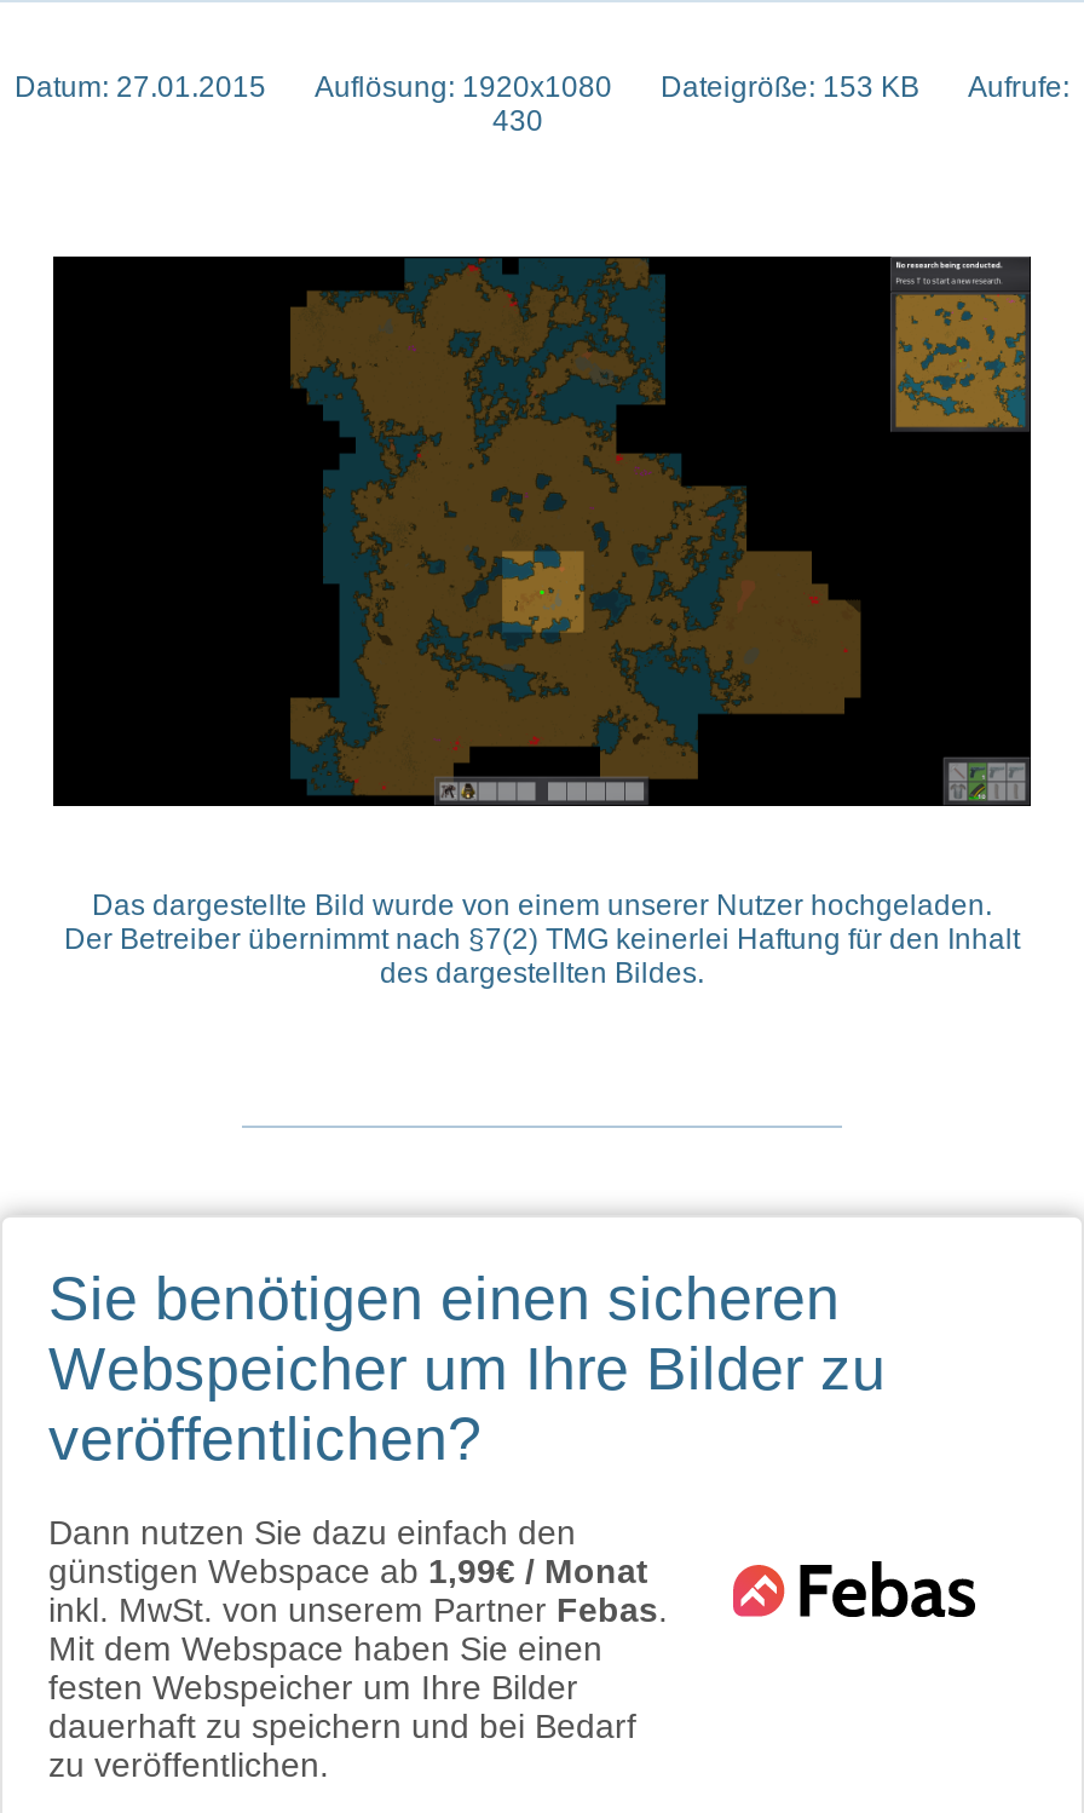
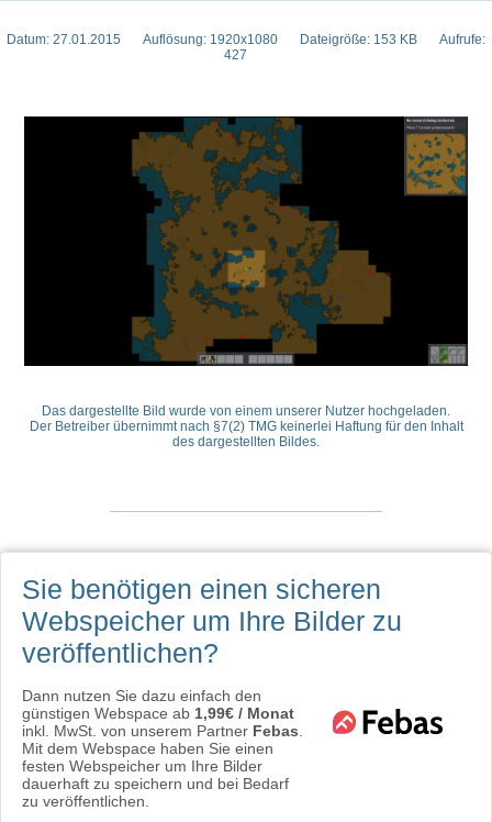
- 430
+ 427
